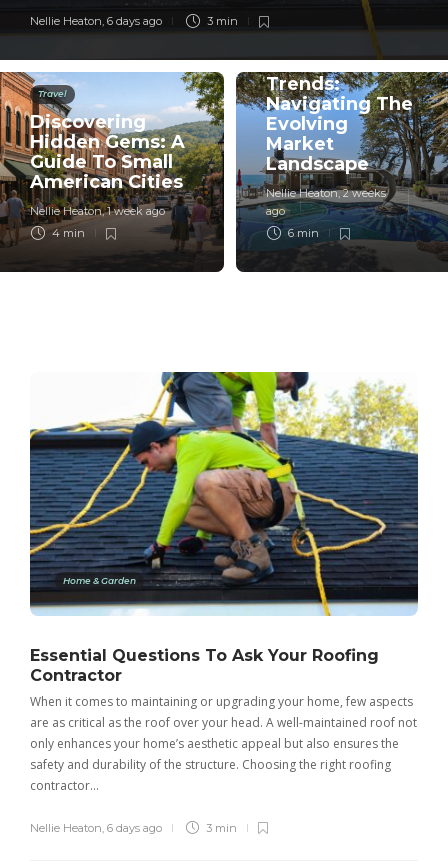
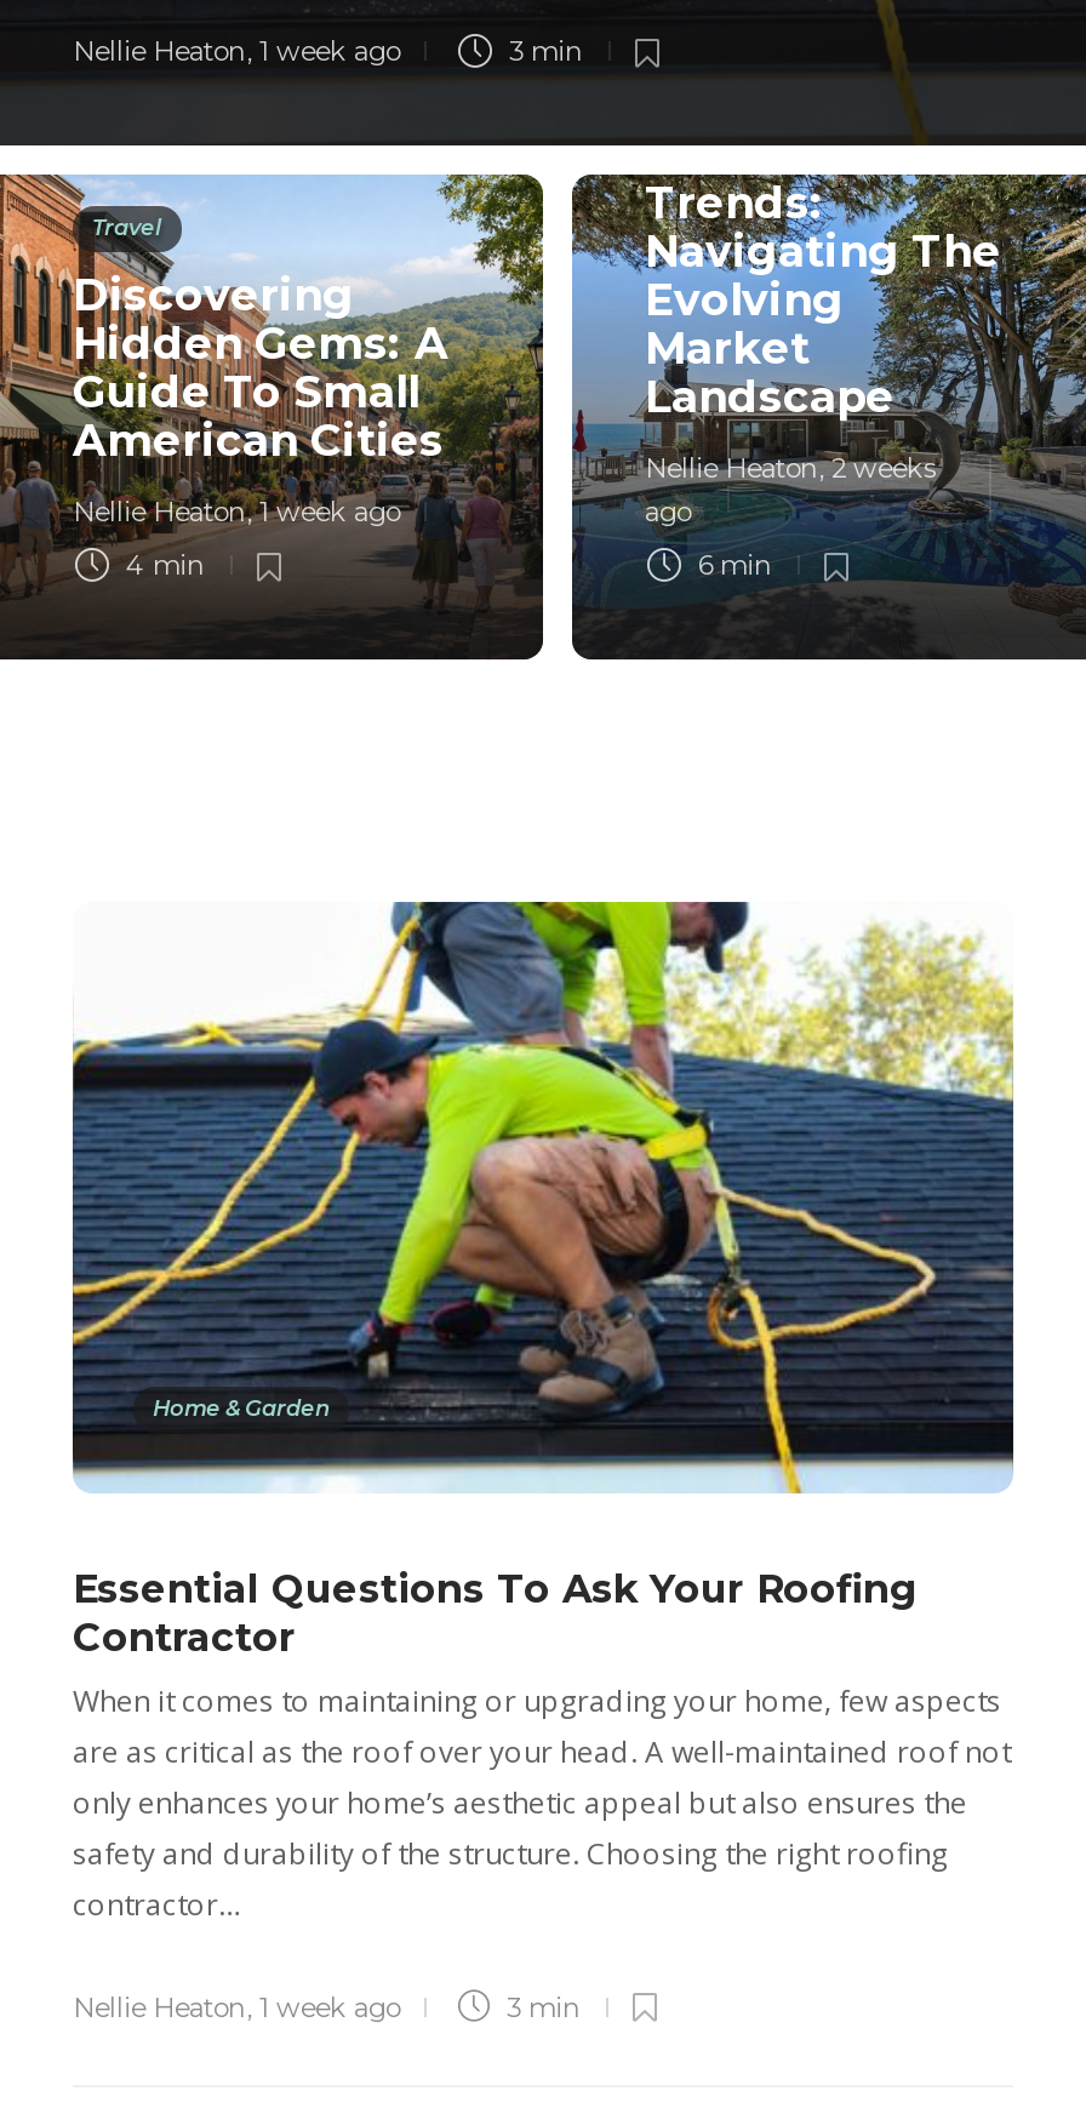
- Nellie Heaton, 6 days ago
+ Nellie Heaton, 1 week ago

- Nellie Heaton, 6 days ago
+ Nellie Heaton, 1 week ago
